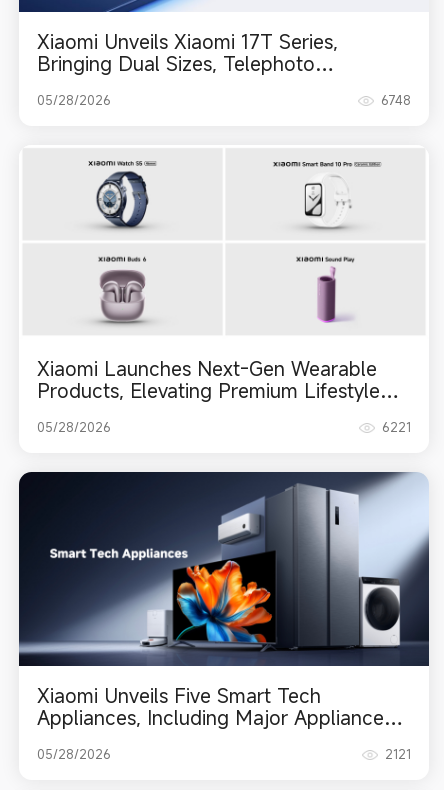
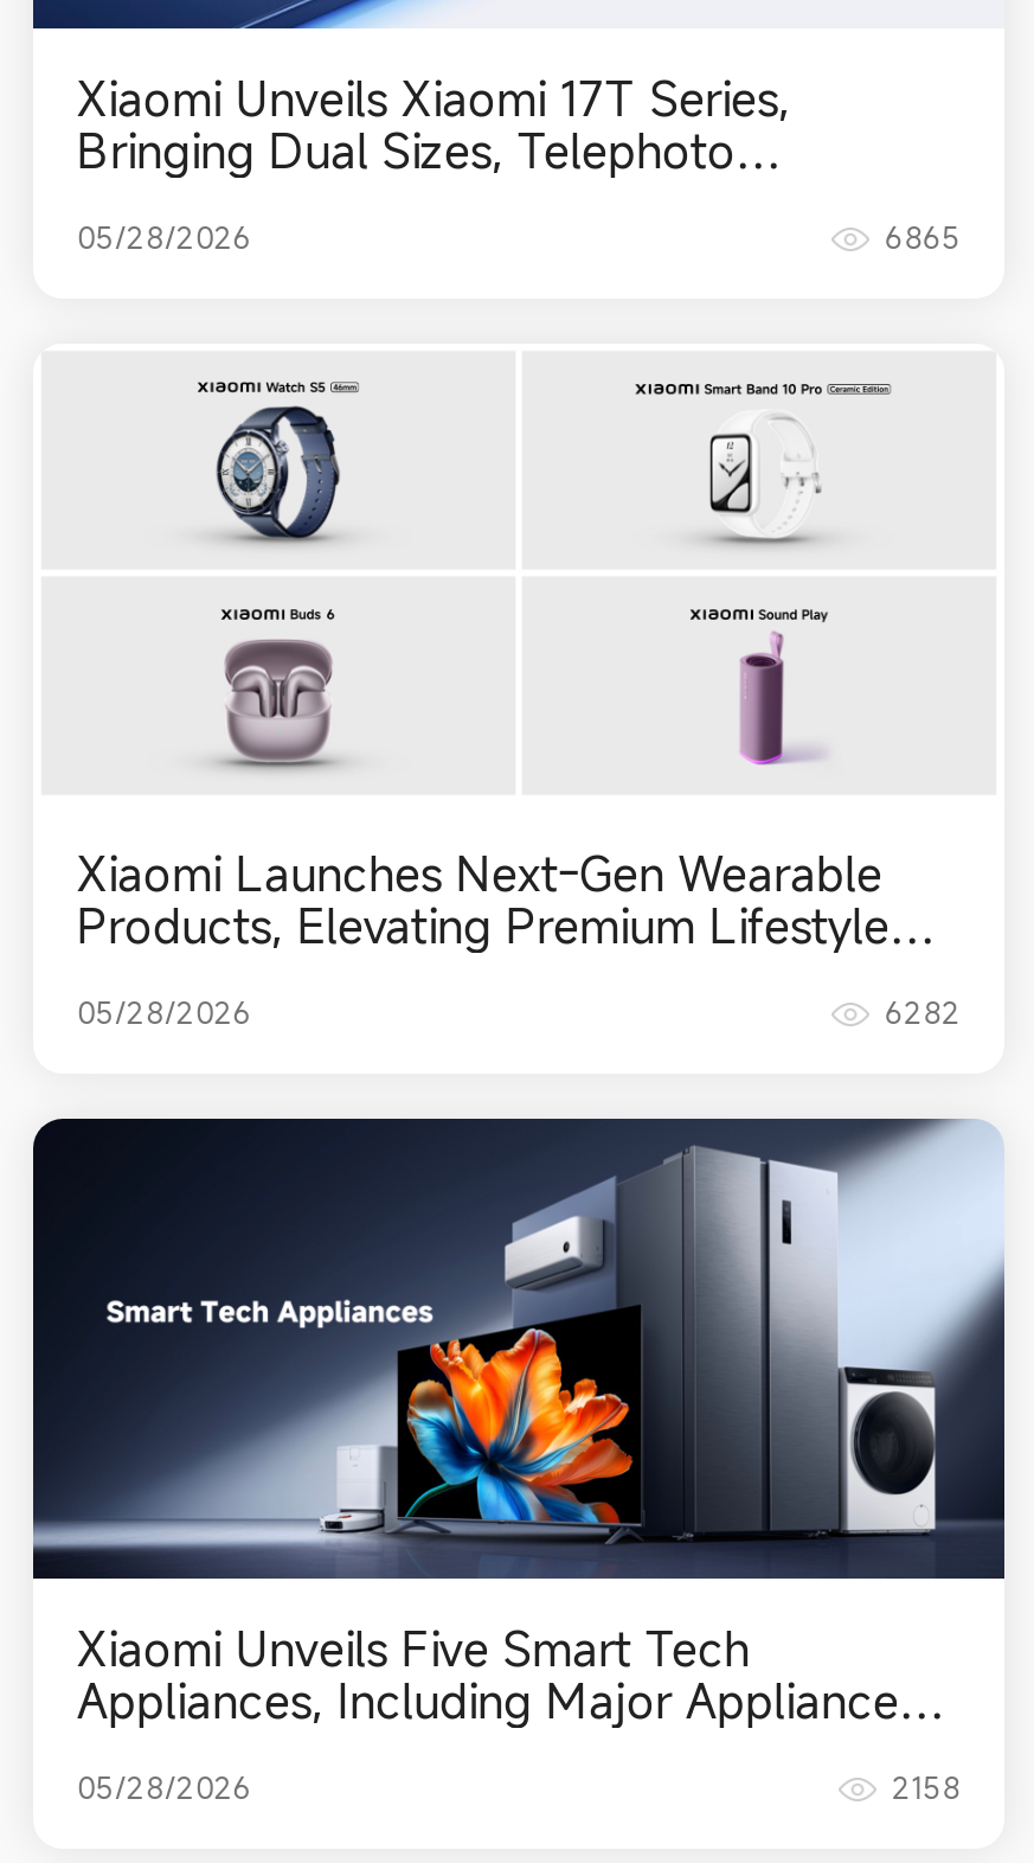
- 6748
+ 6865

- 6221
+ 6282

- 2121
+ 2158
